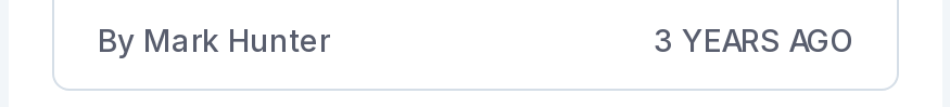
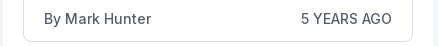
- 3 YEARS AGO
+ 5 YEARS AGO
